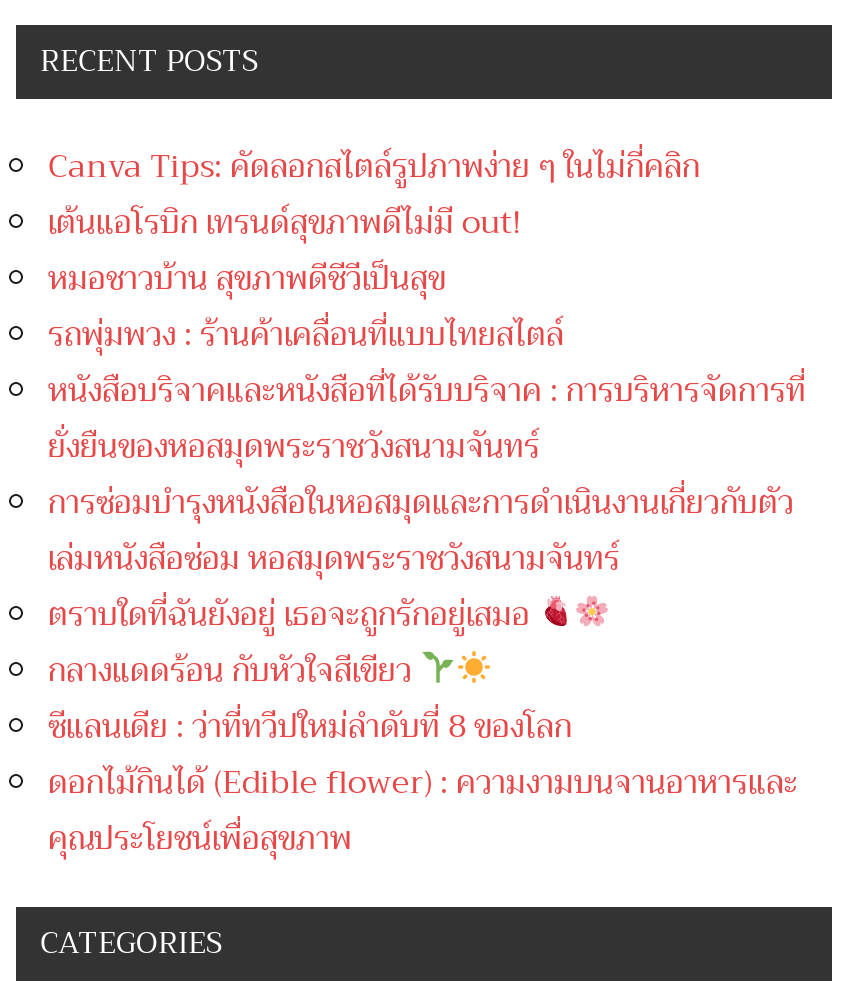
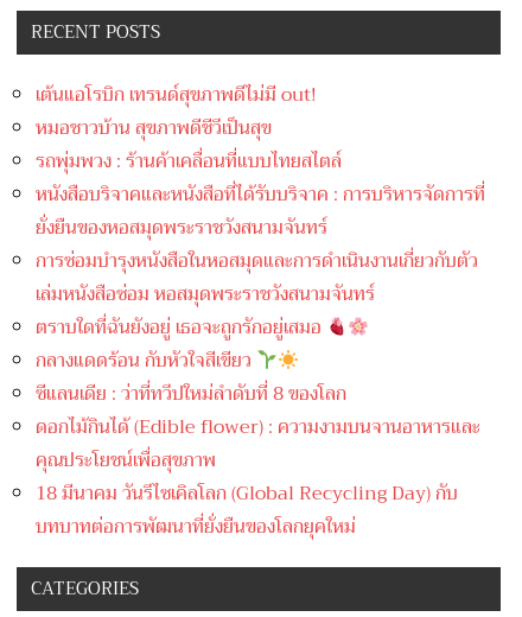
- Canva Tips: คัดลอกสไตล์รูปภาพง่าย ๆ ในไม่กี่คลิก

moved up: เต้นแอโรบิก เทรนด์สุขภาพดีไม่มี out! | หมอชาวบ้าน สุขภาพดีชีวีเป็นสุข | รถพุ่มพวง : ร้านค้าเคลื่อนที่แบบไทยสไตล์ | ... | ดอกไม้กินได้ (Edible flower) : ความงามบนจานอาหารและ | คุณประโยชน์เพื่อสุขภาพ

+ 18 มีนาคม วันรีไซเคิลโลก (Global Recycling Day) กับ
+ บทบาทต่อการพัฒนาที่ยั่งยืนของโลกยุคใหม่
